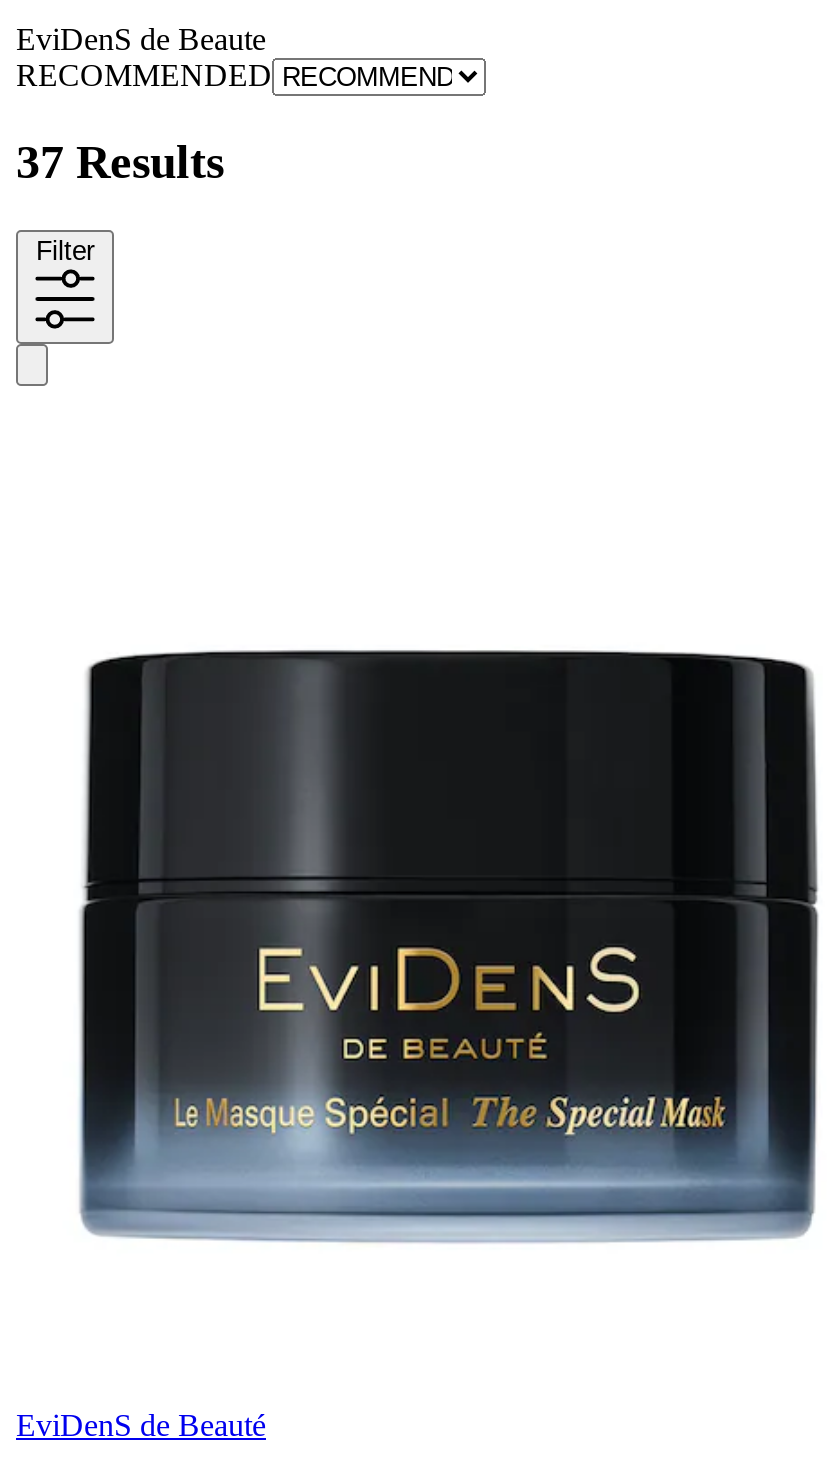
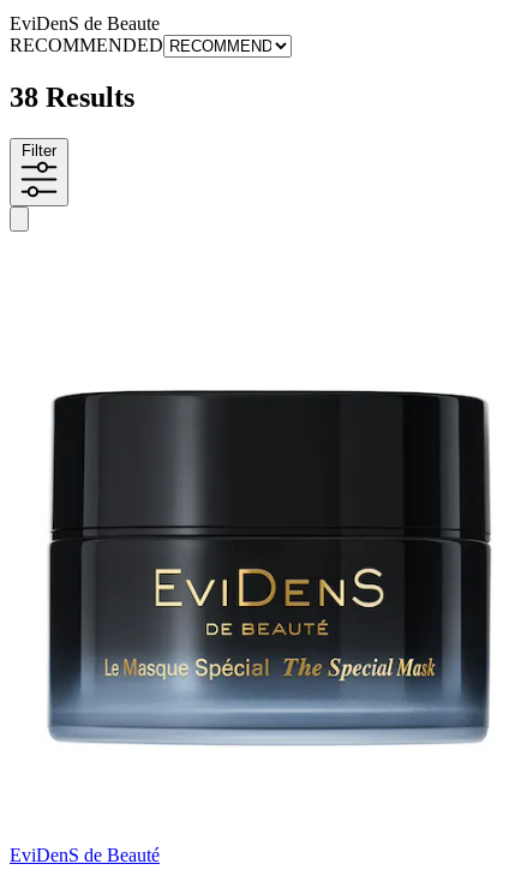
- 37 Results
+ 38 Results
